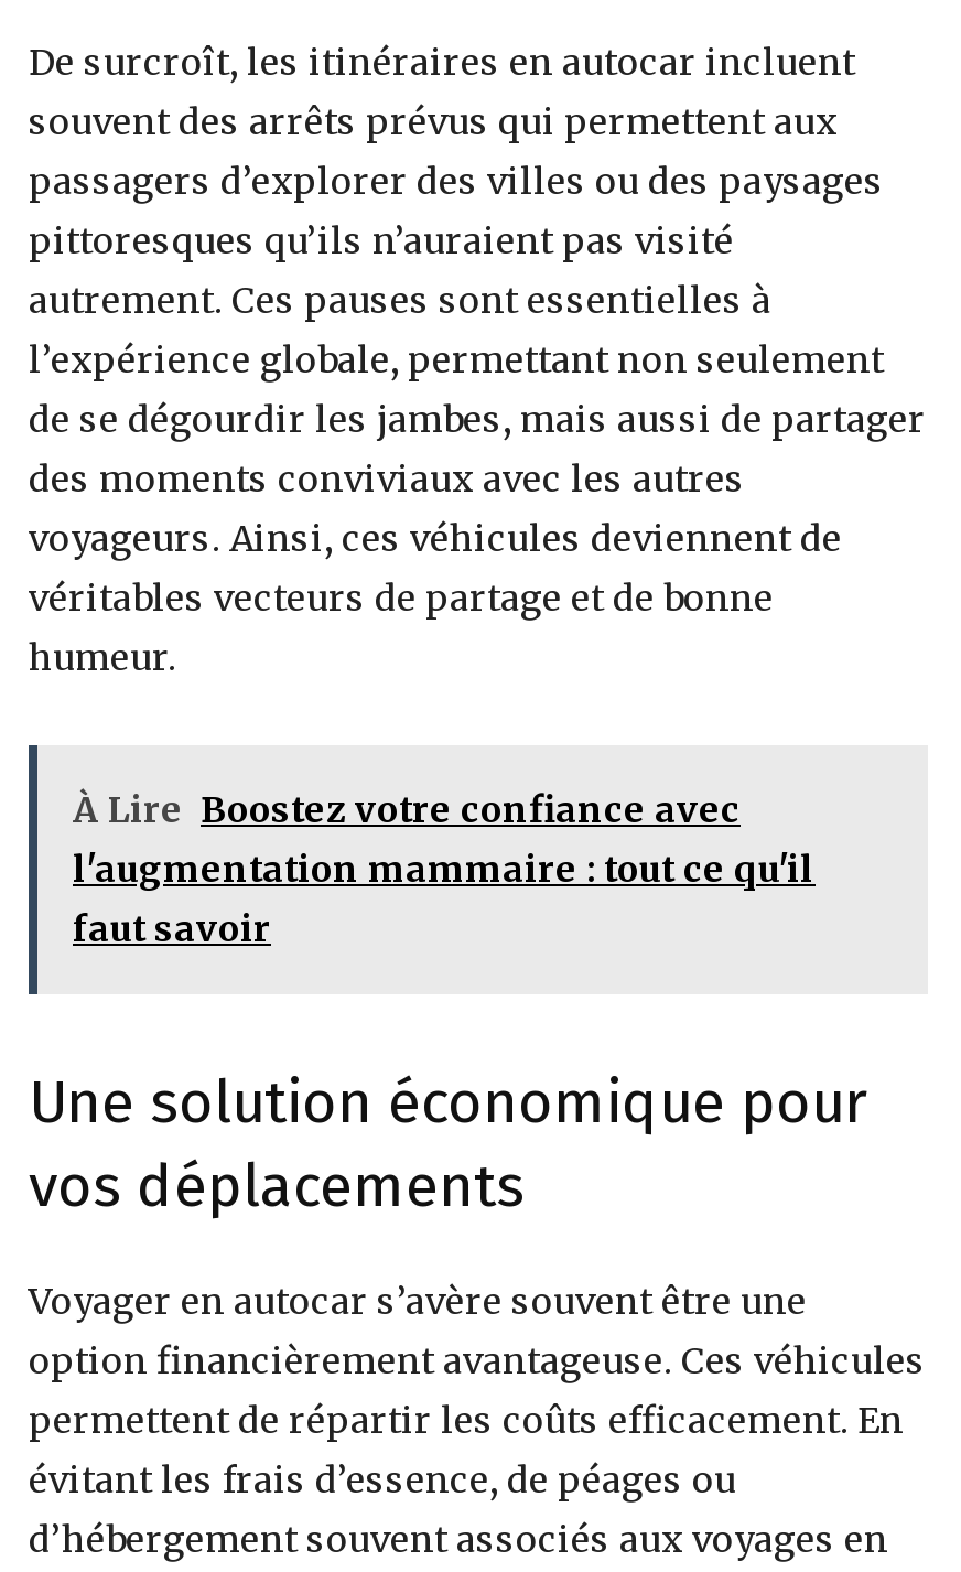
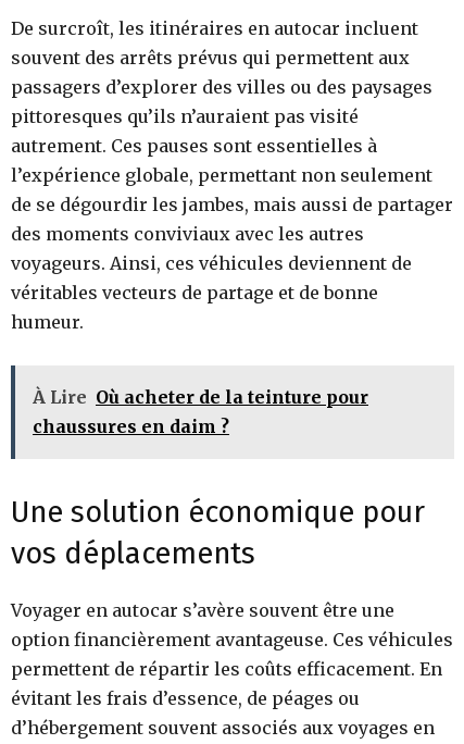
- À Lire Boostez votre confiance avec
- l'augmentation mammaire : tout ce qu'il
- faut savoir
+ À Lire Où acheter de la teinture pour
+ chaussures en daim ?
